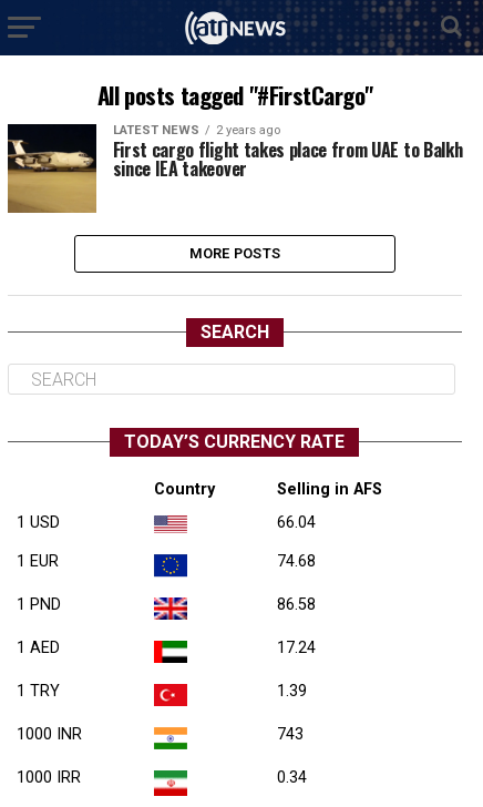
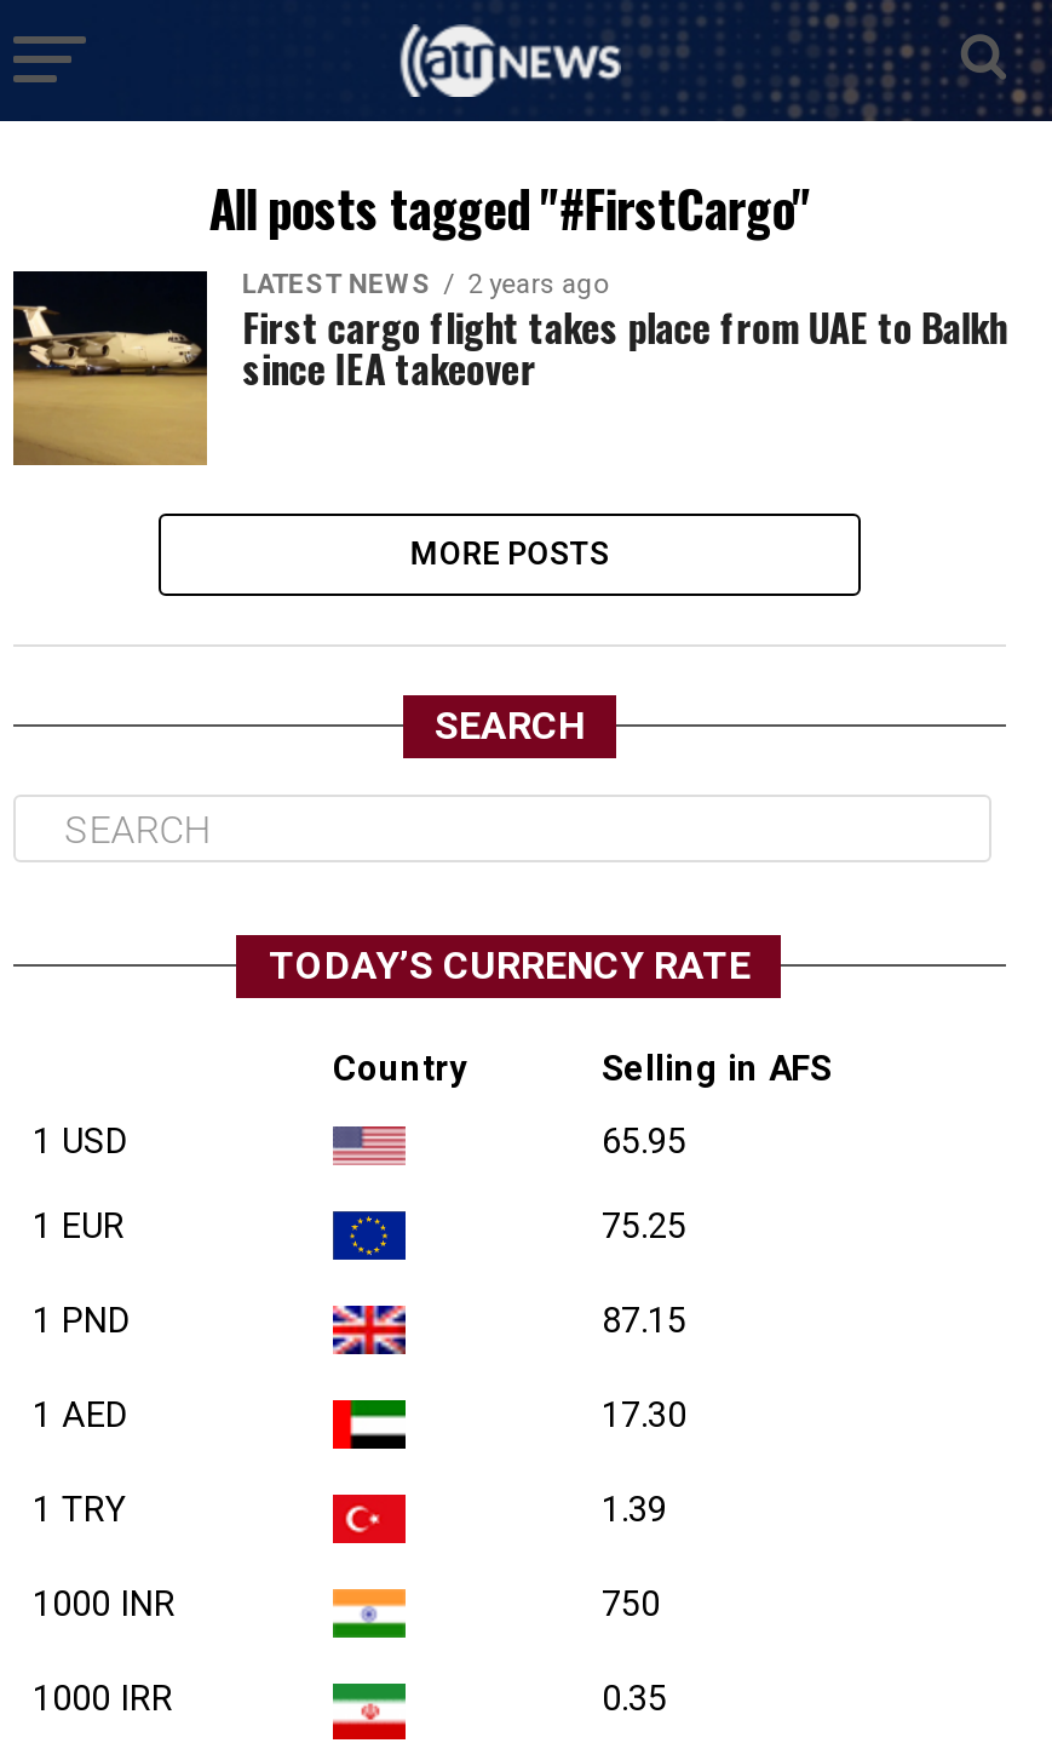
- 66.04
+ 65.95

- 74.68
+ 75.25

- 86.58
+ 87.15

- 17.24
+ 17.30

- 743
+ 750

- 0.34
+ 0.35
